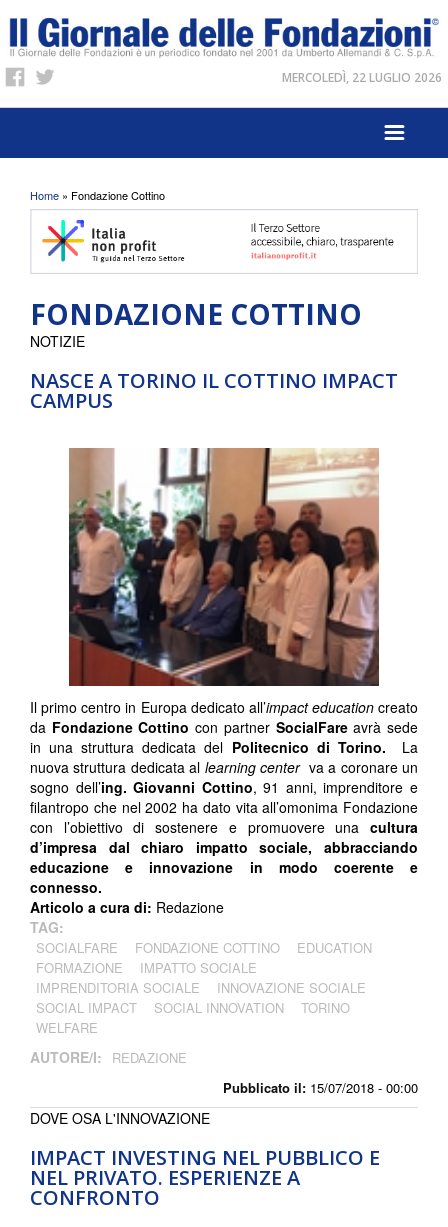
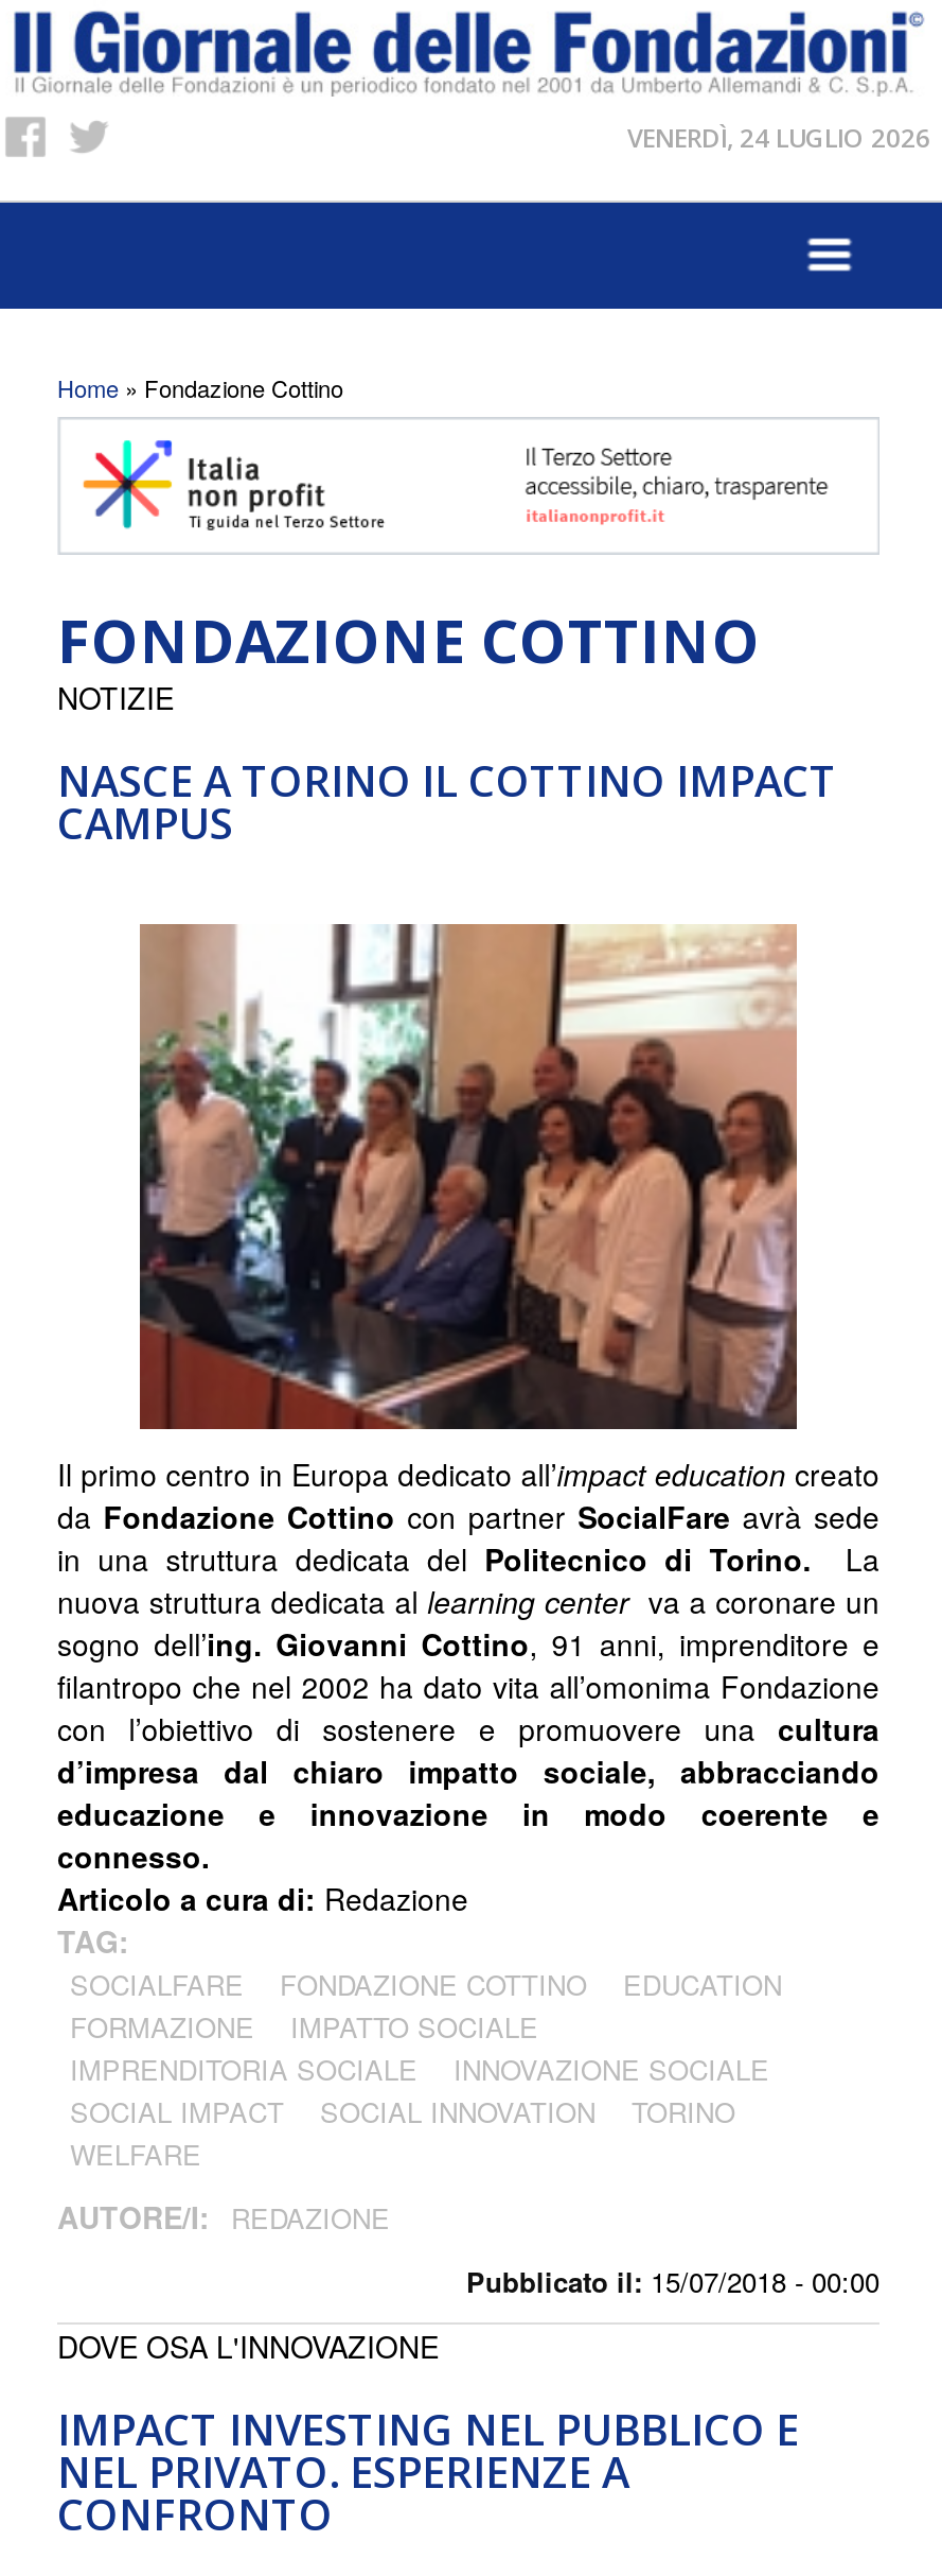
- MERCOLEDÌ, 22 LUGLIO 2026
+ VENERDÌ, 24 LUGLIO 2026
